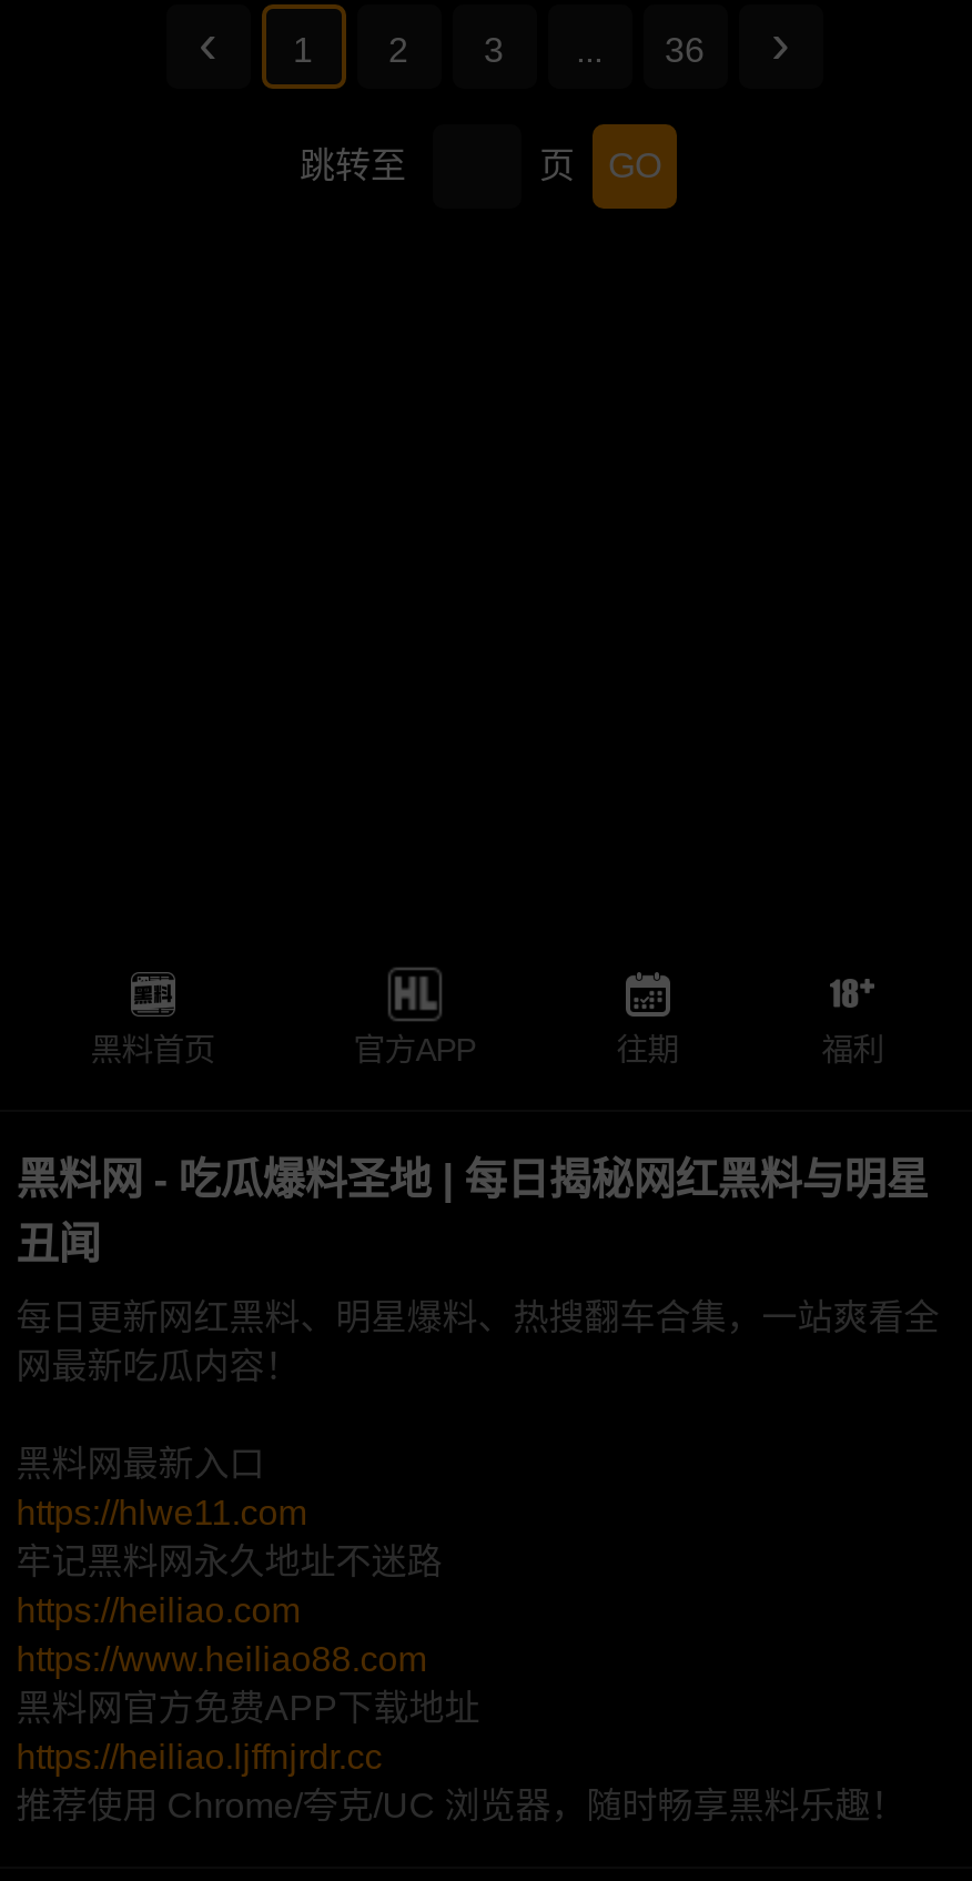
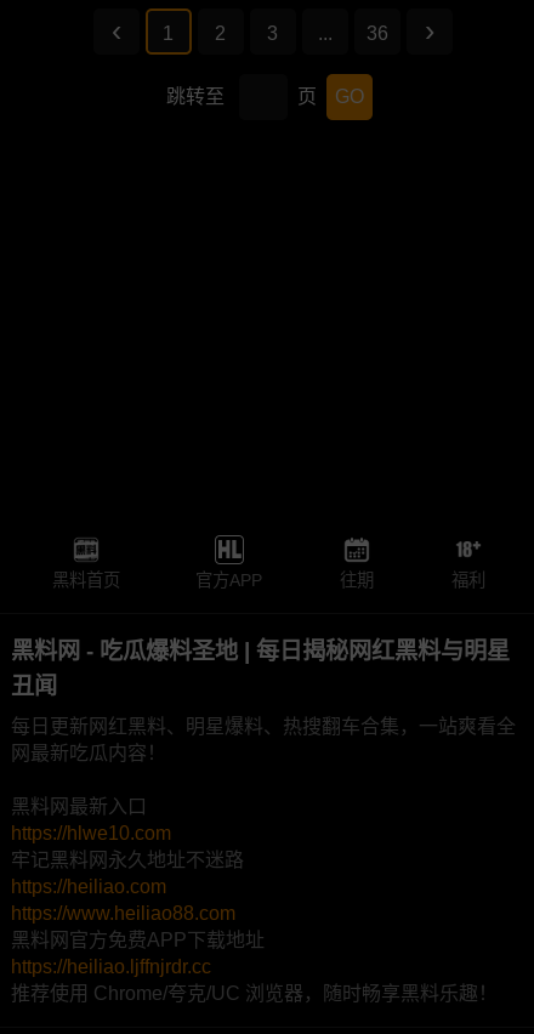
- https://hlwe11.com
+ https://hlwe10.com
